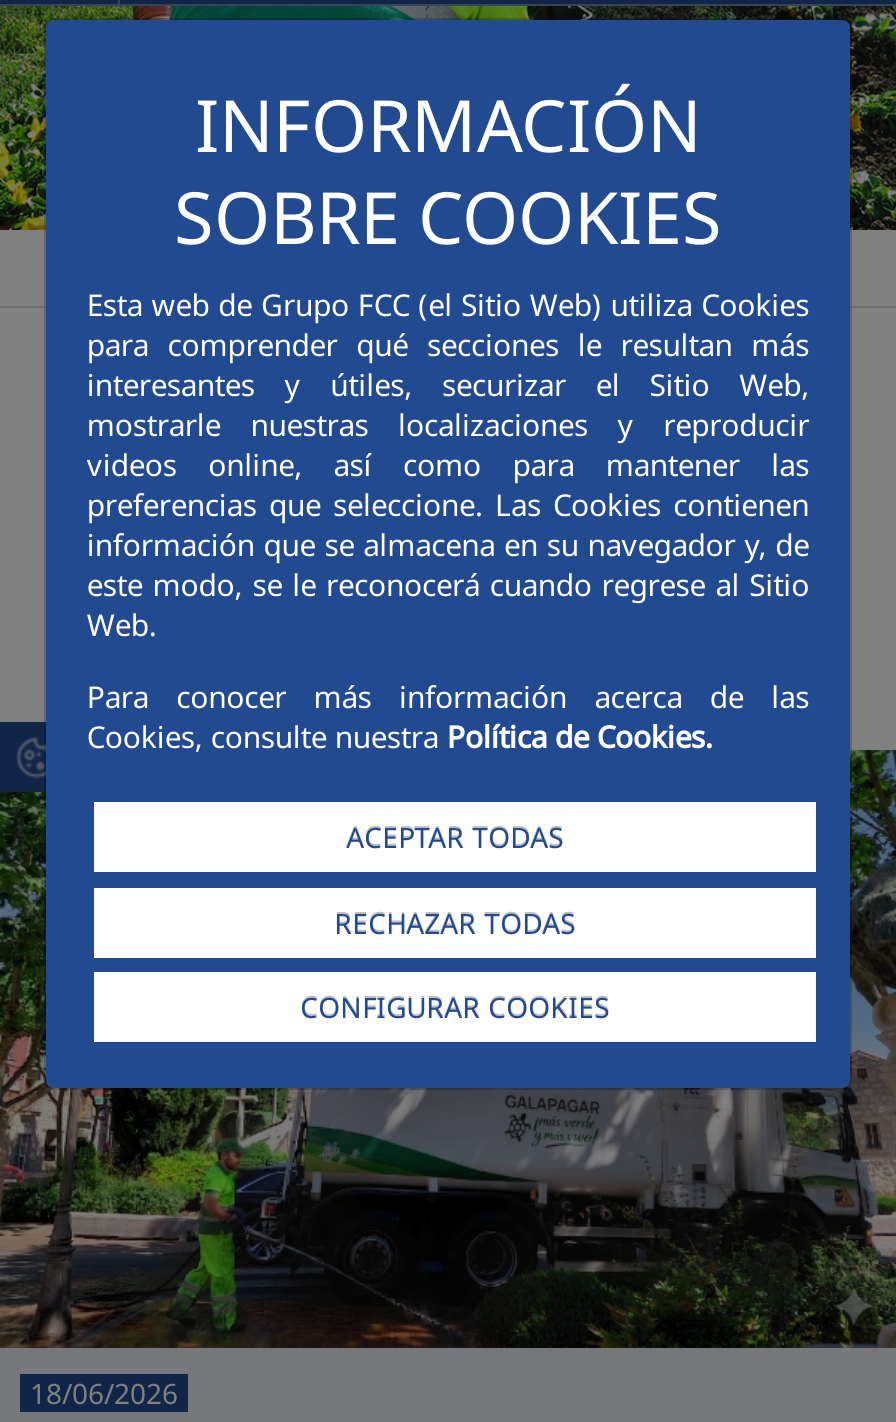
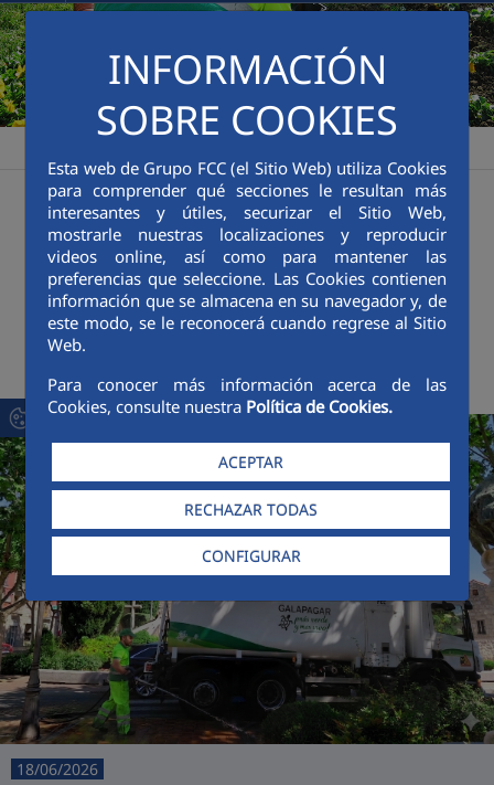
- ACEPTAR TODAS
+ ACEPTAR

- CONFIGURAR COOKIES
+ CONFIGURAR
